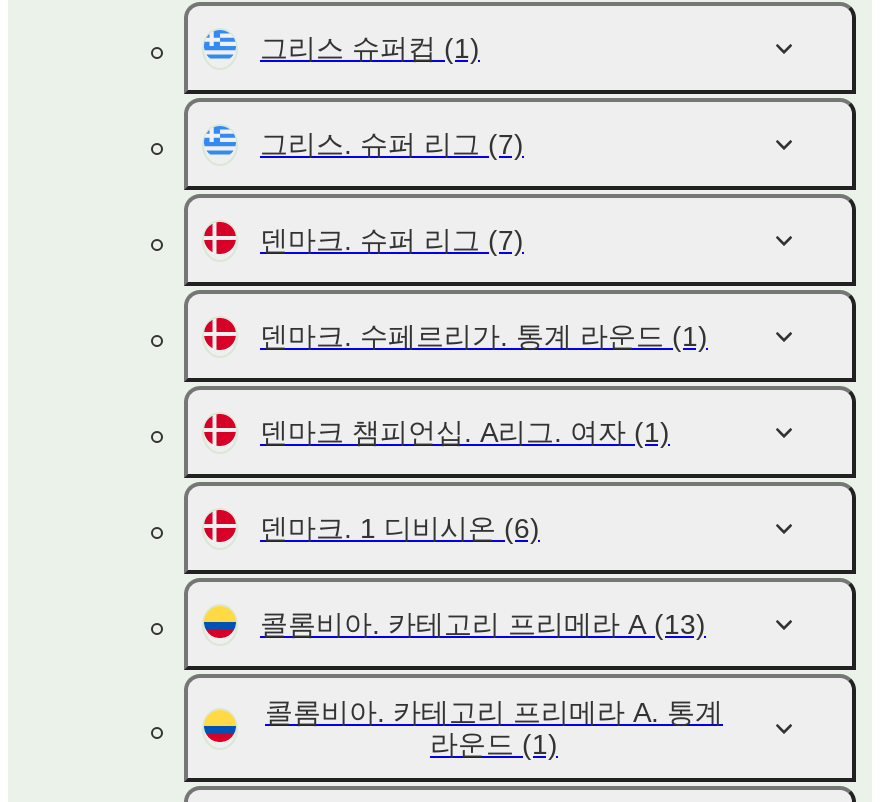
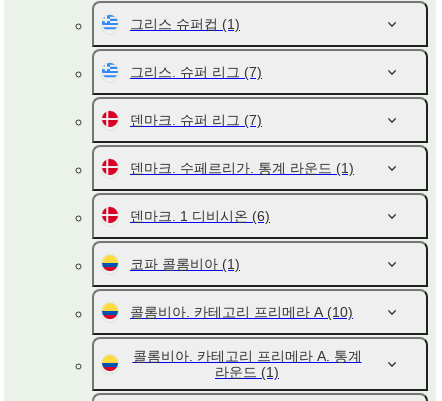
- 덴마크 챔피언십. A리그. 여자 (1)

moved up: 덴마크. 1 디비시온 (6)

- 콜롬비아. 카테고리 프리메라 A (13)
+ 코파 콜롬비아 (1)
+ 콜롬비아. 카테고리 프리메라 A (10)
